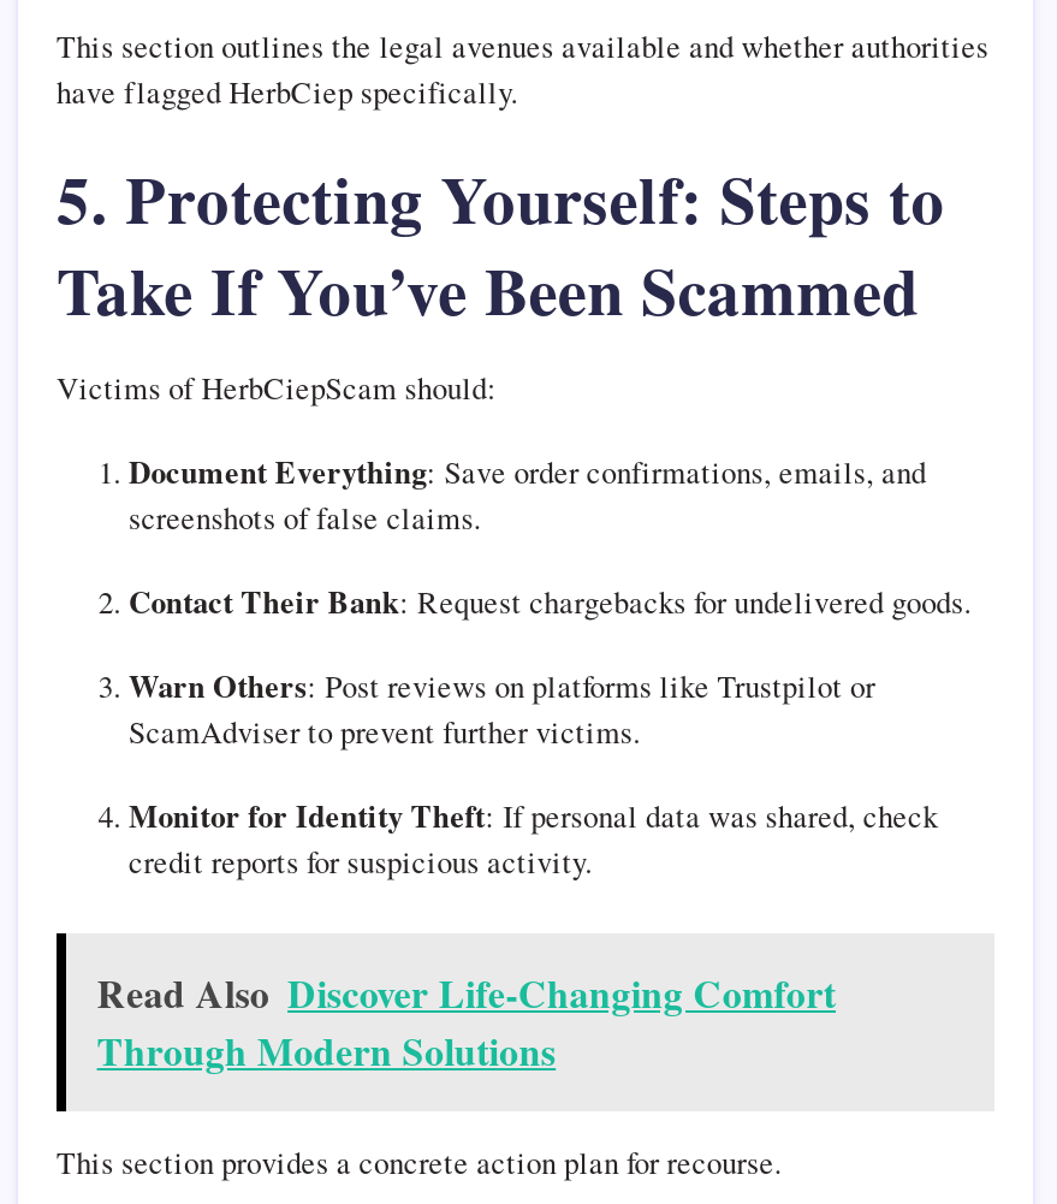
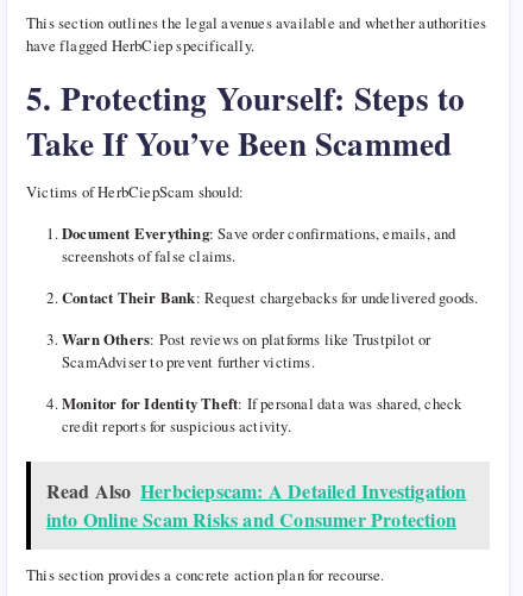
- Read Also Discover Life-Changing Comfort
- Through Modern Solutions
+ Read Also Herbciepscam: A Detailed Investigation
+ into Online Scam Risks and Consumer Protection
